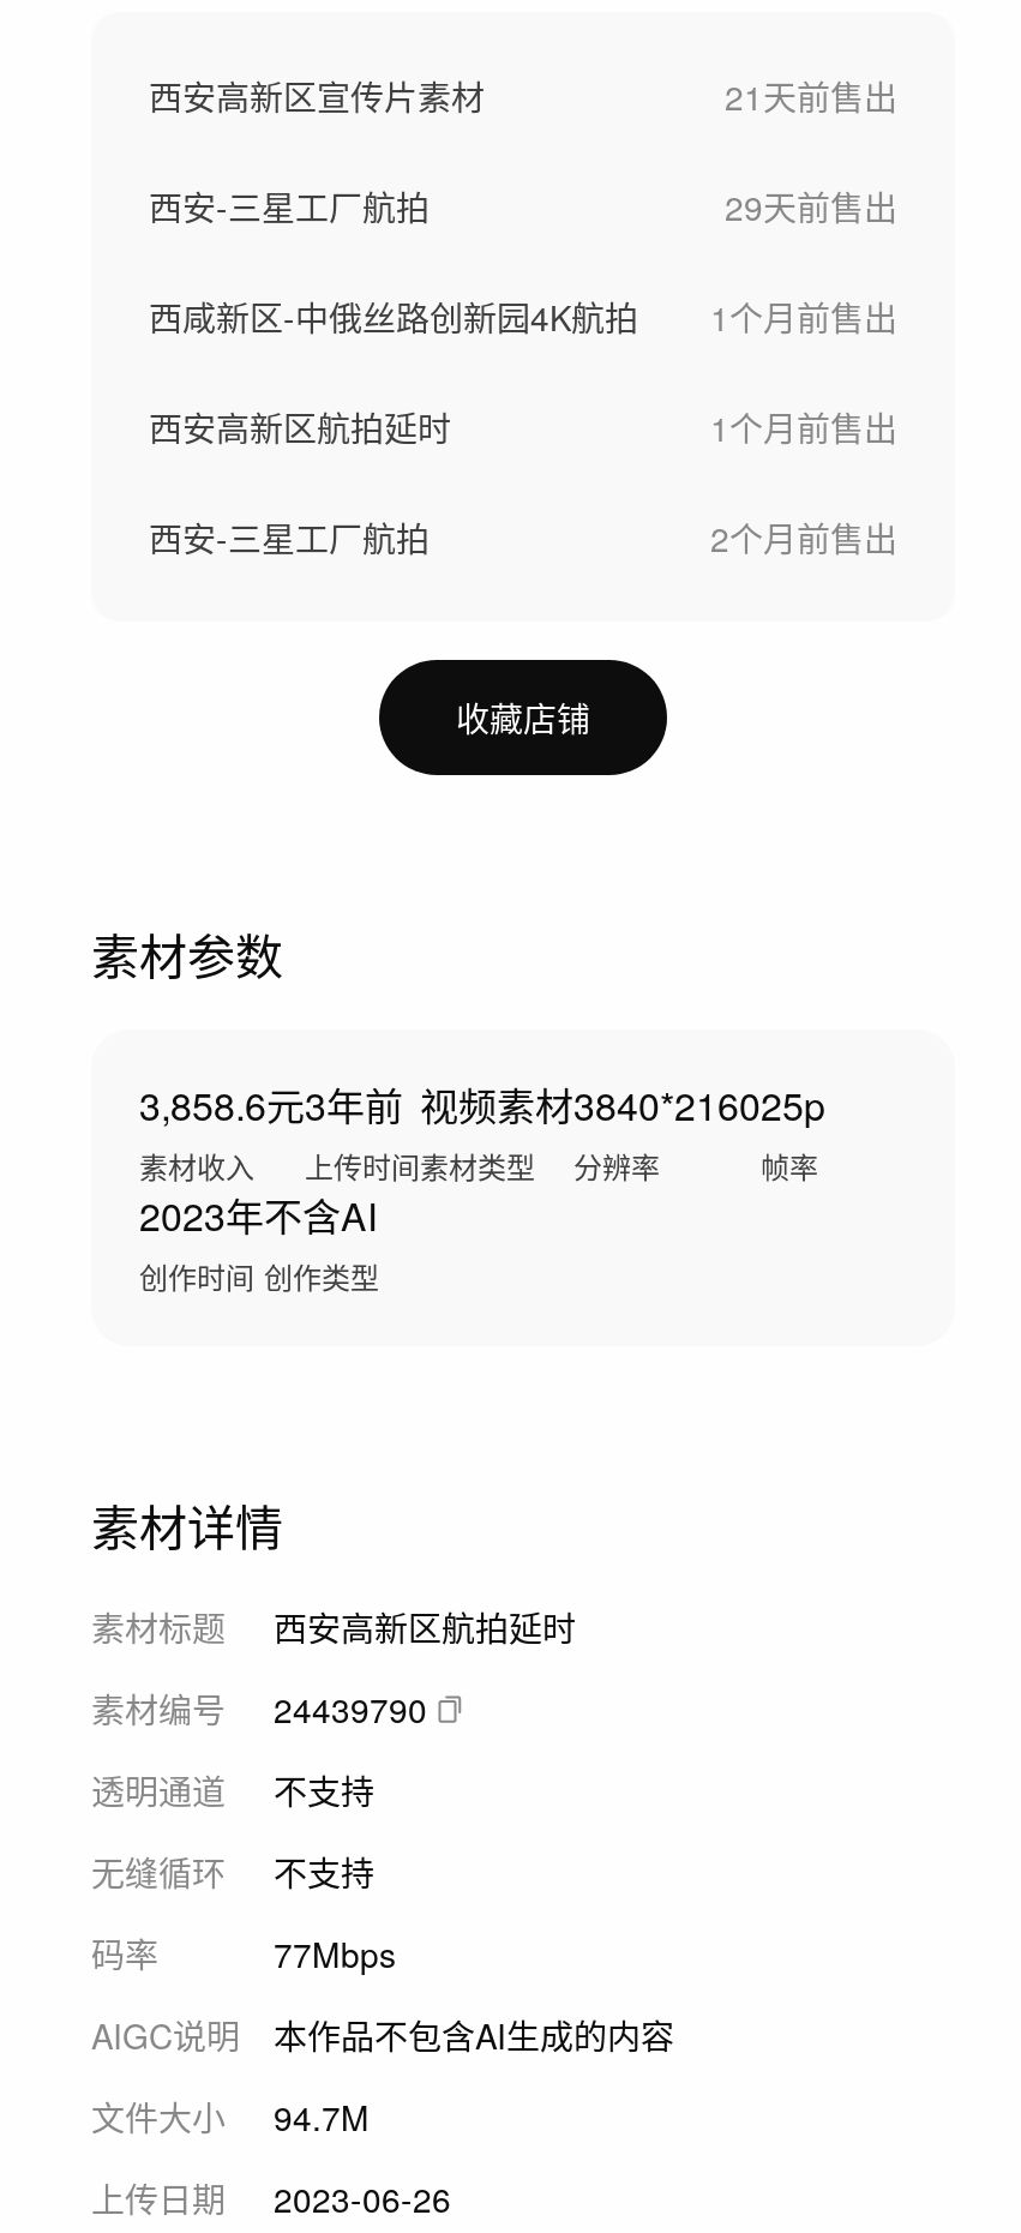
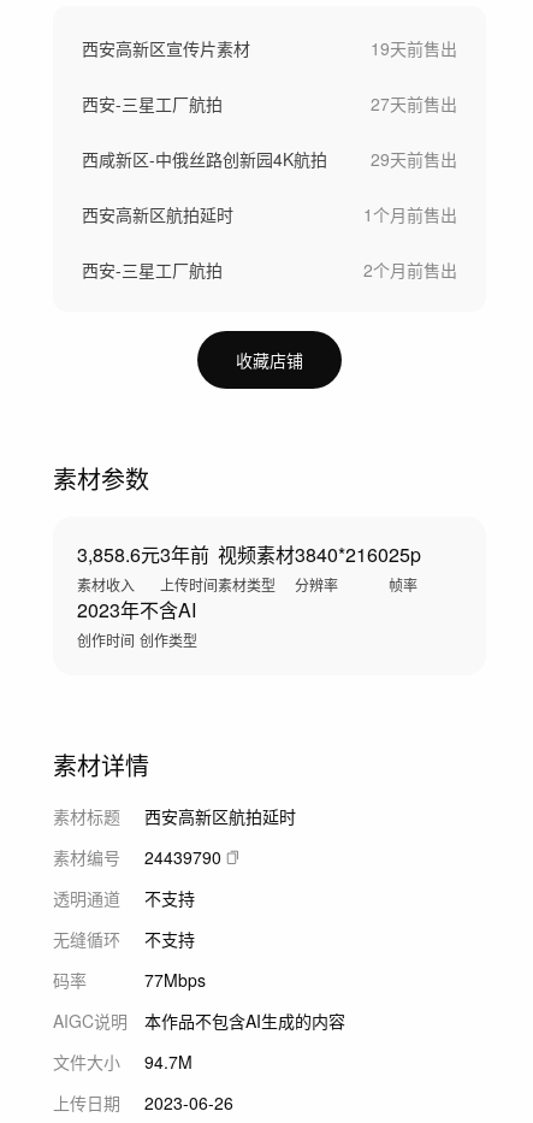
- 21天前售出
+ 19天前售出

- 29天前售出
+ 27天前售出

- 西咸新区-中俄丝路创新园4K航拍 1个月前售出
+ 西咸新区-中俄丝路创新园4K航拍 29天前售出
